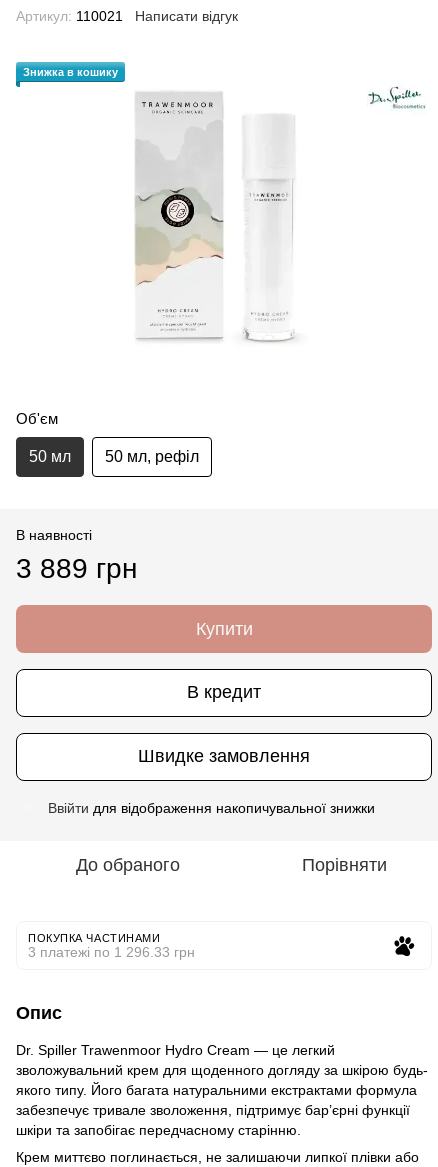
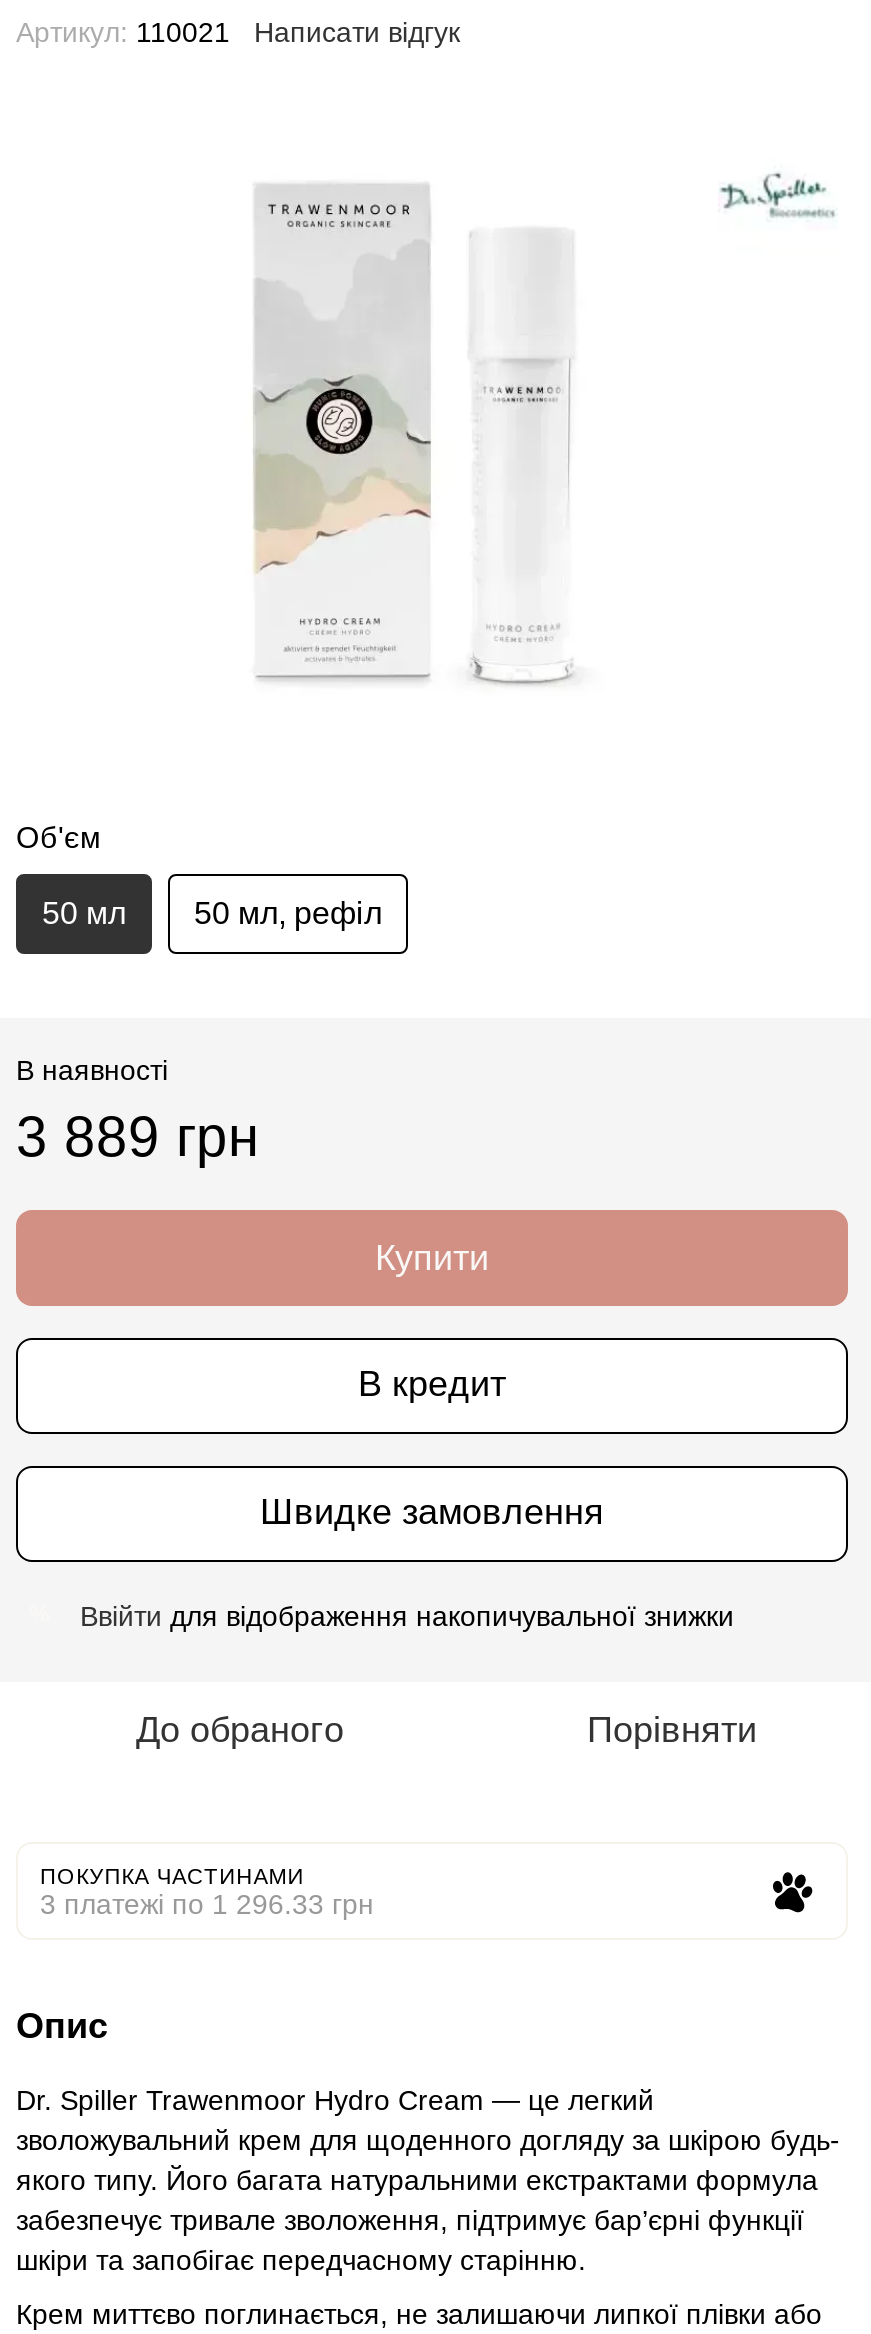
- Знижка в кошику
